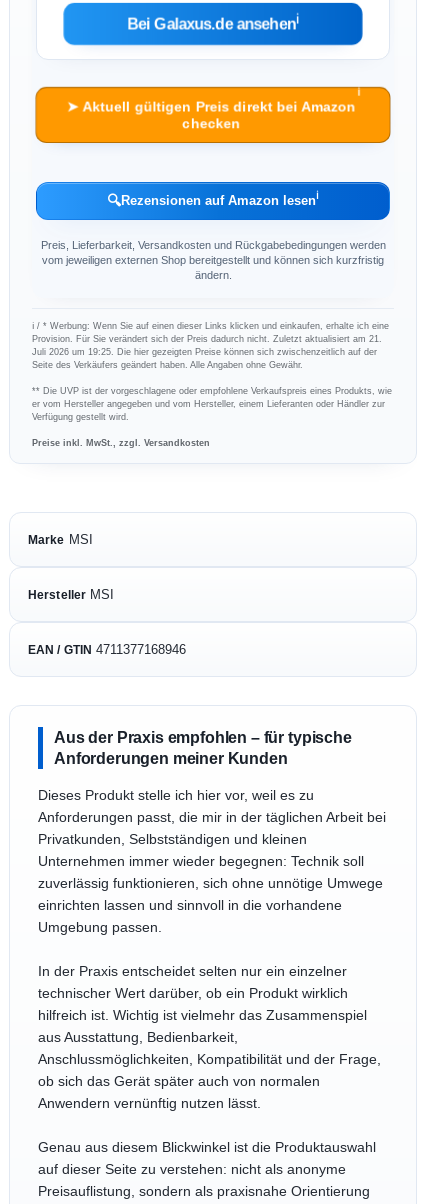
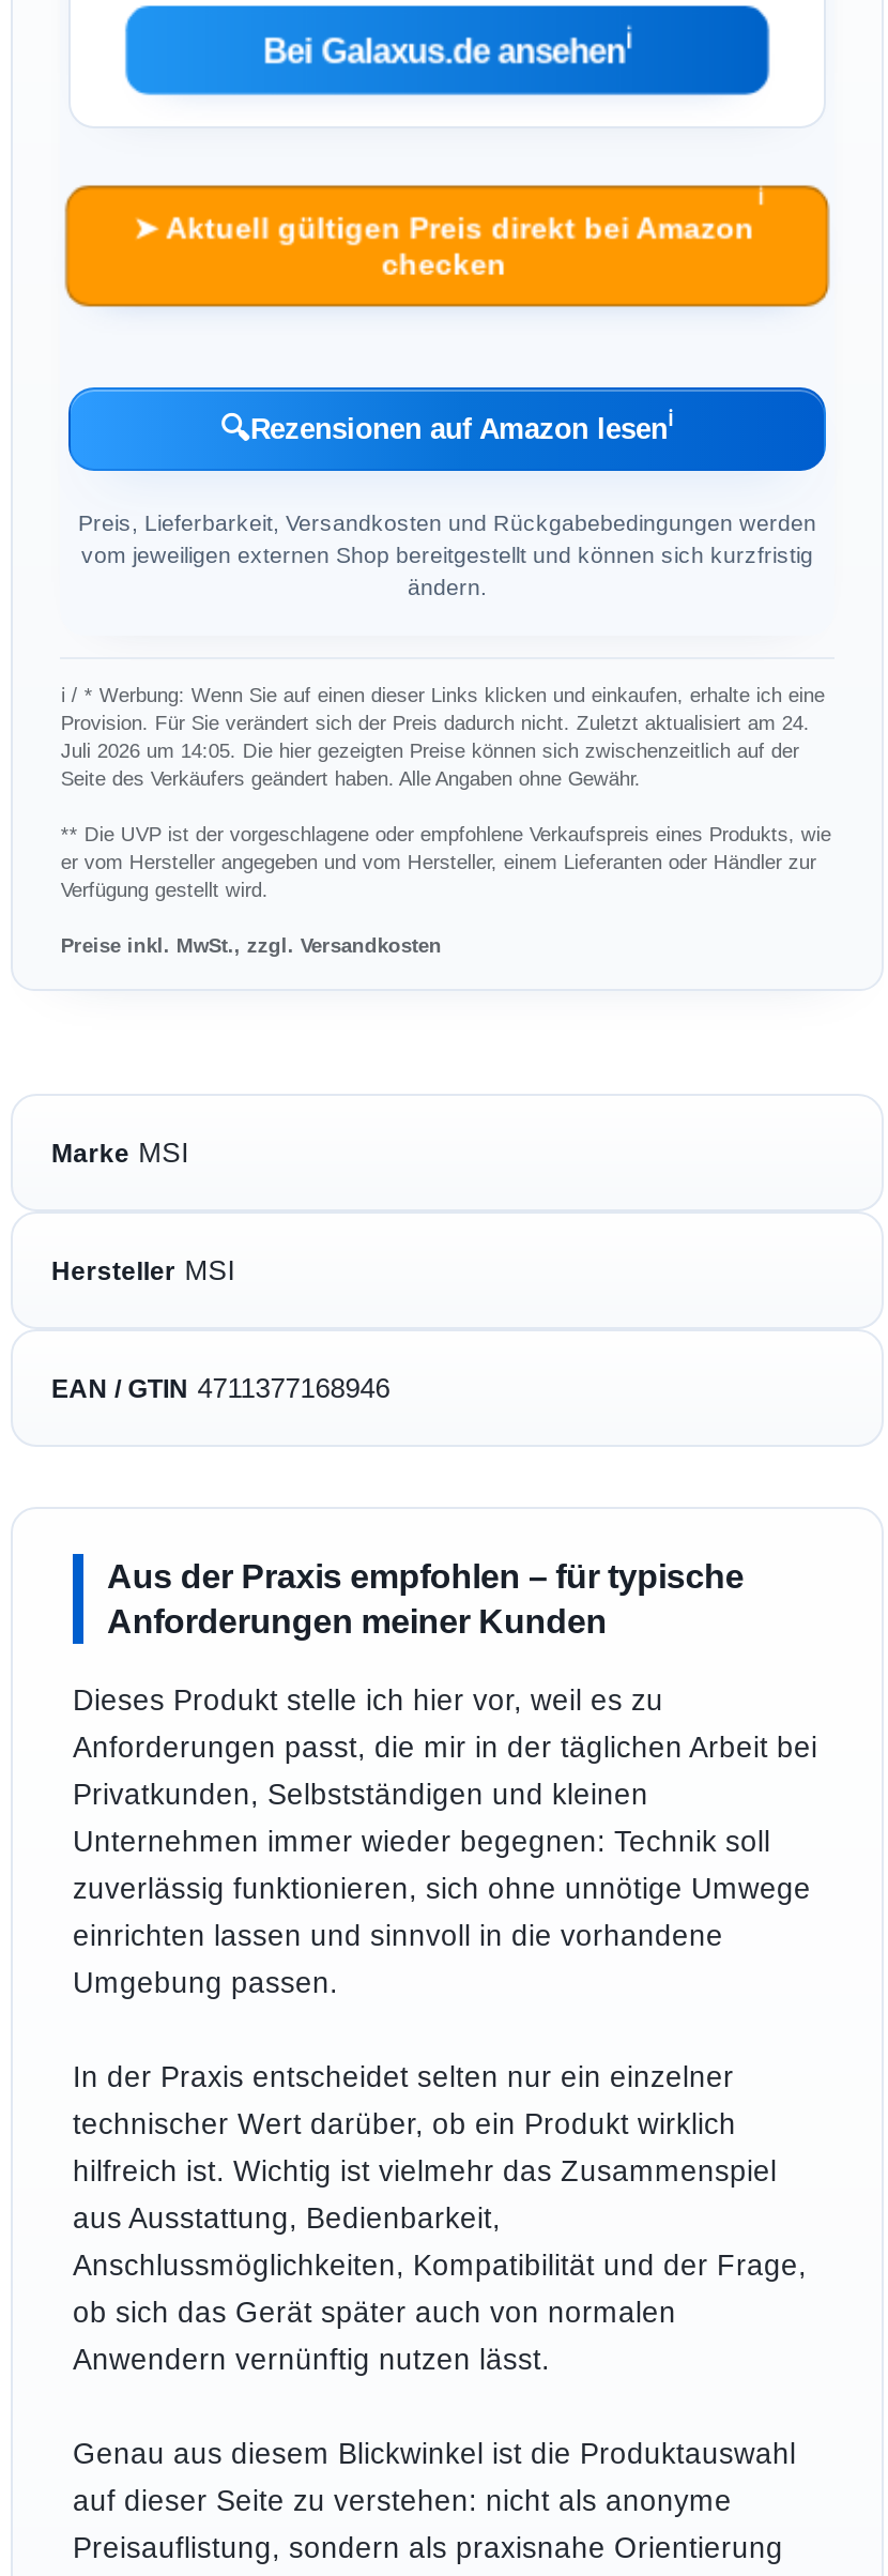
- Provision. Für Sie verändert sich der Preis dadurch nicht. Zuletzt aktualisiert am 21.
+ Provision. Für Sie verändert sich der Preis dadurch nicht. Zuletzt aktualisiert am 24.

- Juli 2026 um 19:25. Die hier gezeigten Preise können sich zwischenzeitlich auf der
+ Juli 2026 um 14:05. Die hier gezeigten Preise können sich zwischenzeitlich auf der
